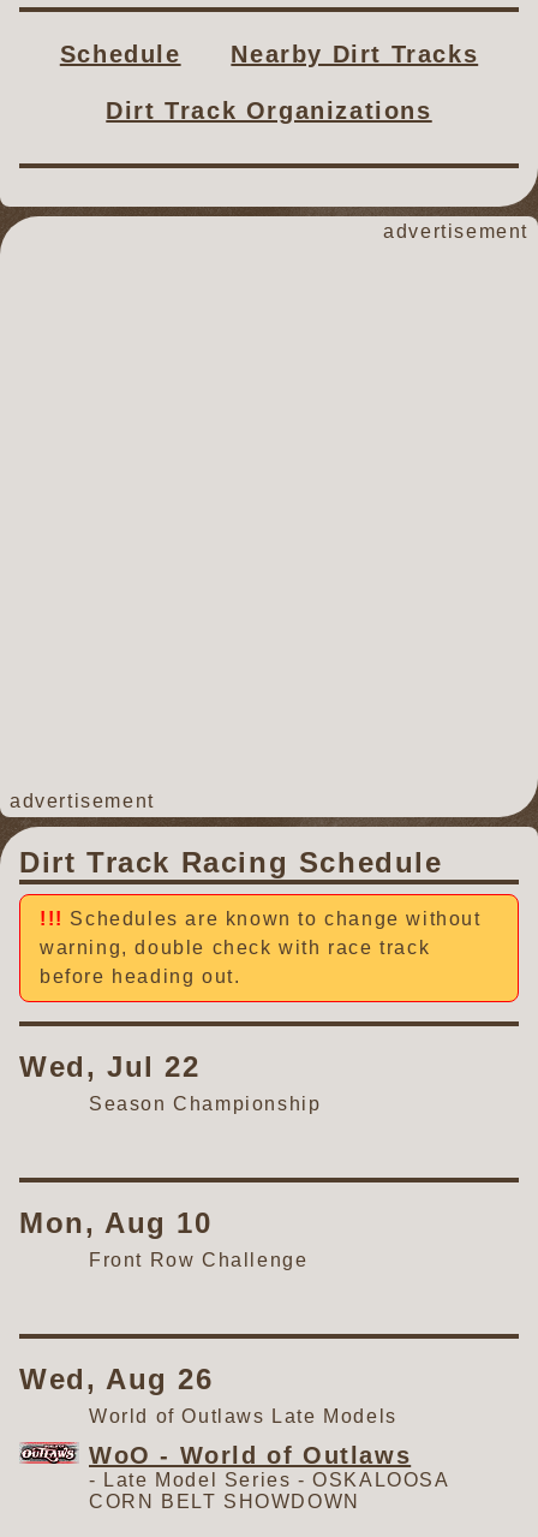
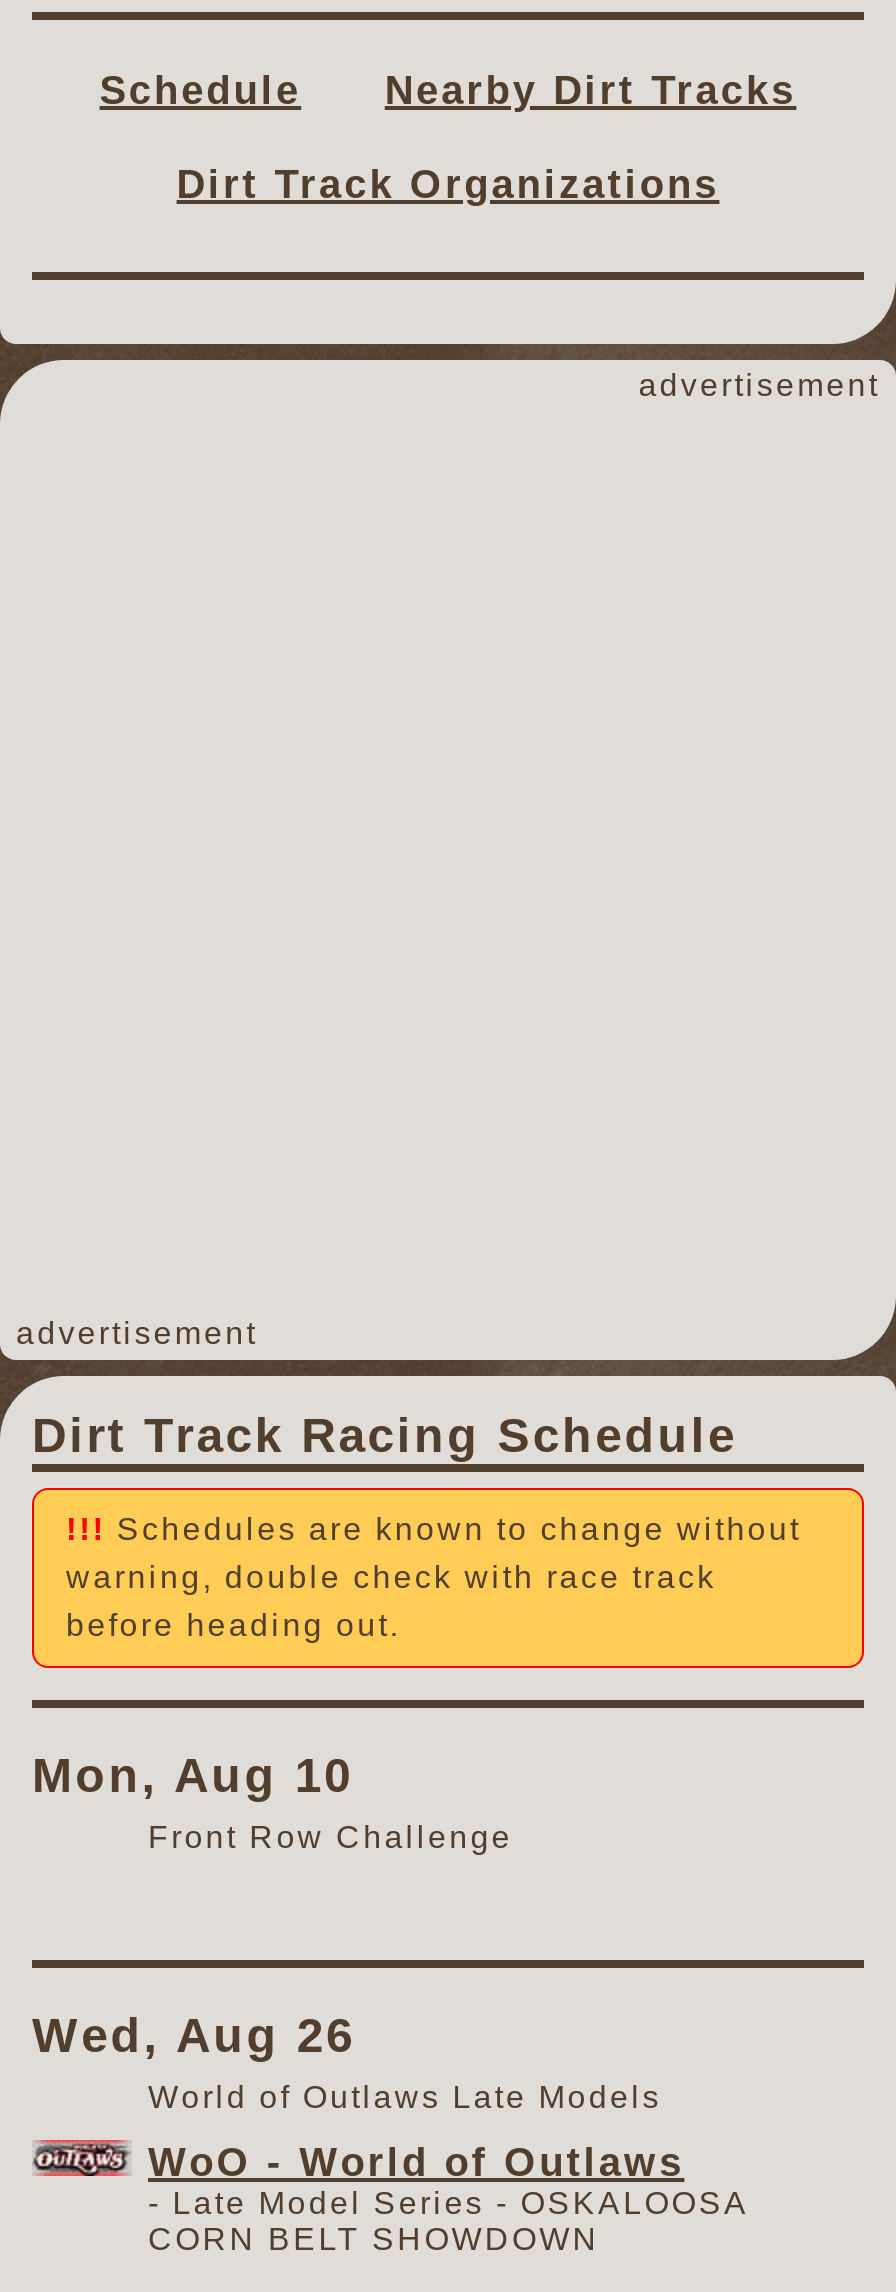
- Wed, Jul 22
- Season Championship
